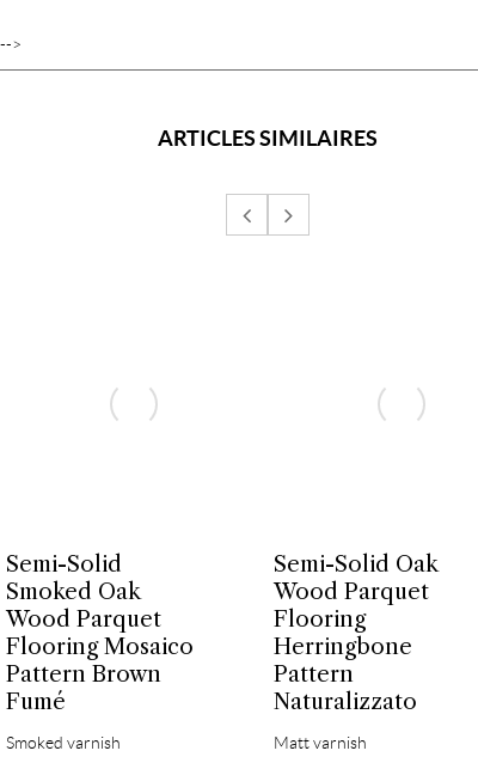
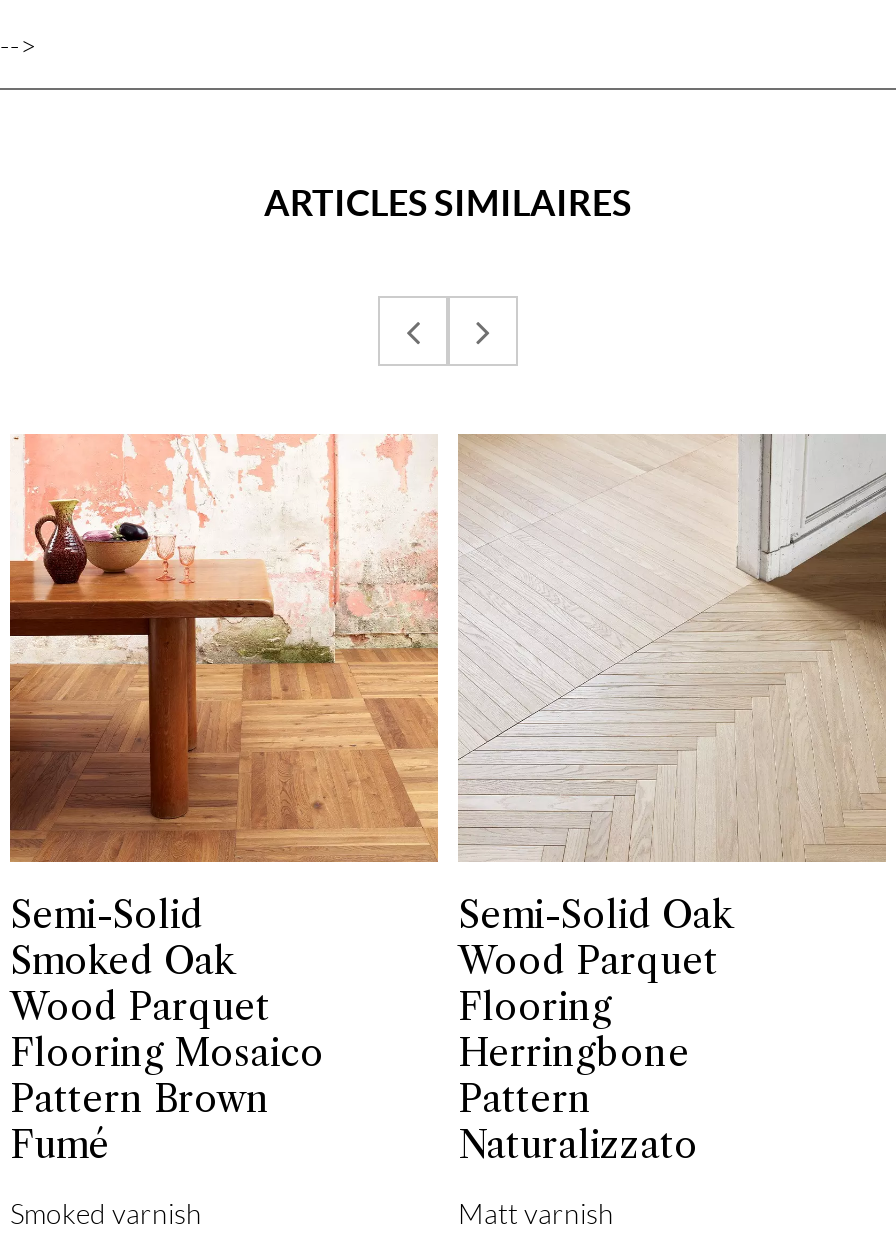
+ [image]

+ [image]
